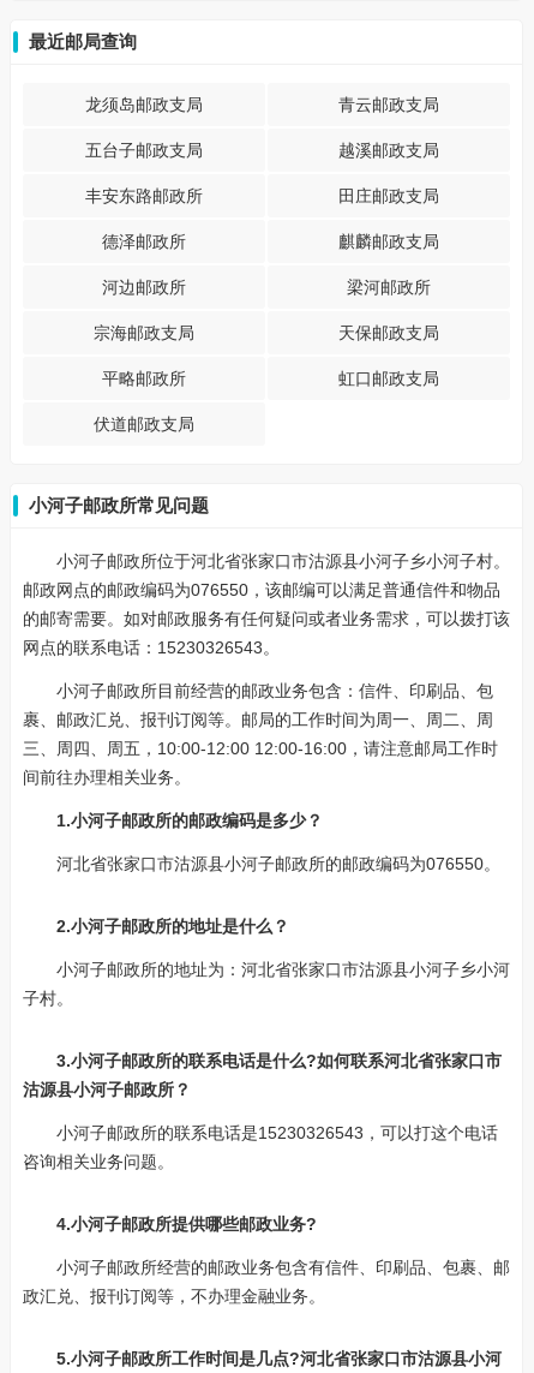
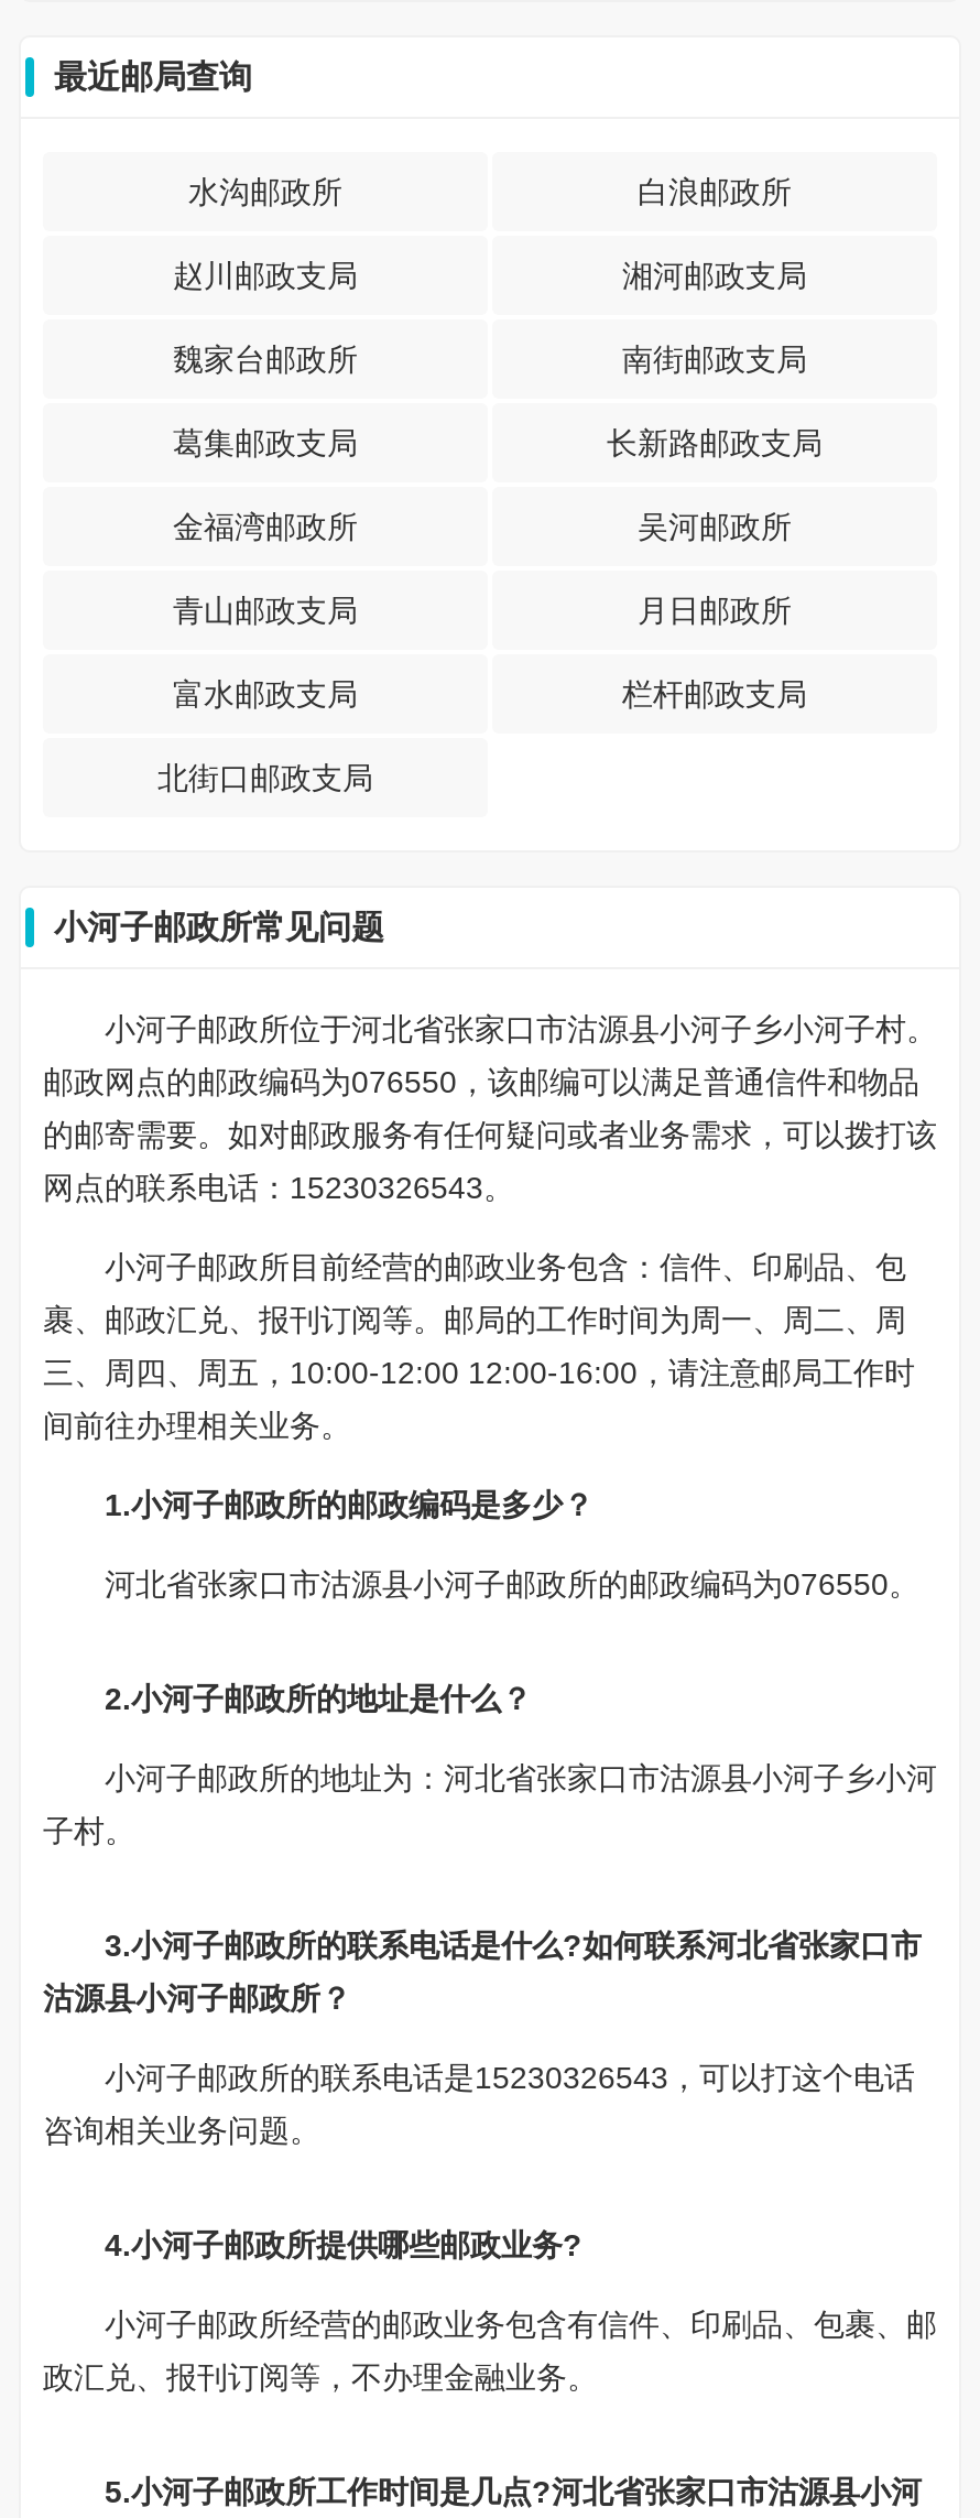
- 龙须岛邮政支局
- 青云邮政支局
+ 水沟邮政所
+ 白浪邮政所

- 五台子邮政支局
- 越溪邮政支局
+ 赵川邮政支局
+ 湘河邮政支局

- 丰安东路邮政所
- 田庄邮政支局
+ 魏家台邮政所
+ 南街邮政支局

- 德泽邮政所
- 麒麟邮政支局
+ 葛集邮政支局
+ 长新路邮政支局

- 河边邮政所
- 梁河邮政所
+ 金福湾邮政所
+ 吴河邮政所

- 宗海邮政支局
- 天保邮政支局
+ 青山邮政支局
+ 月日邮政所

- 平略邮政所
- 虹口邮政支局
+ 富水邮政支局
+ 栏杆邮政支局

- 伏道邮政支局
+ 北街口邮政支局
